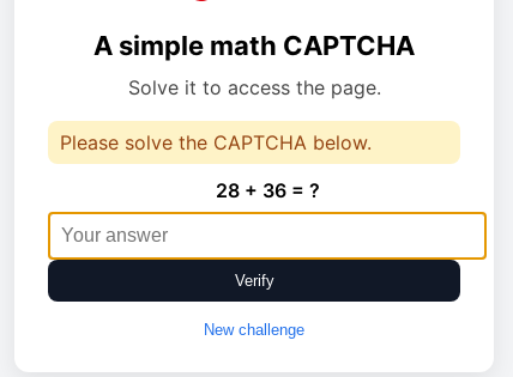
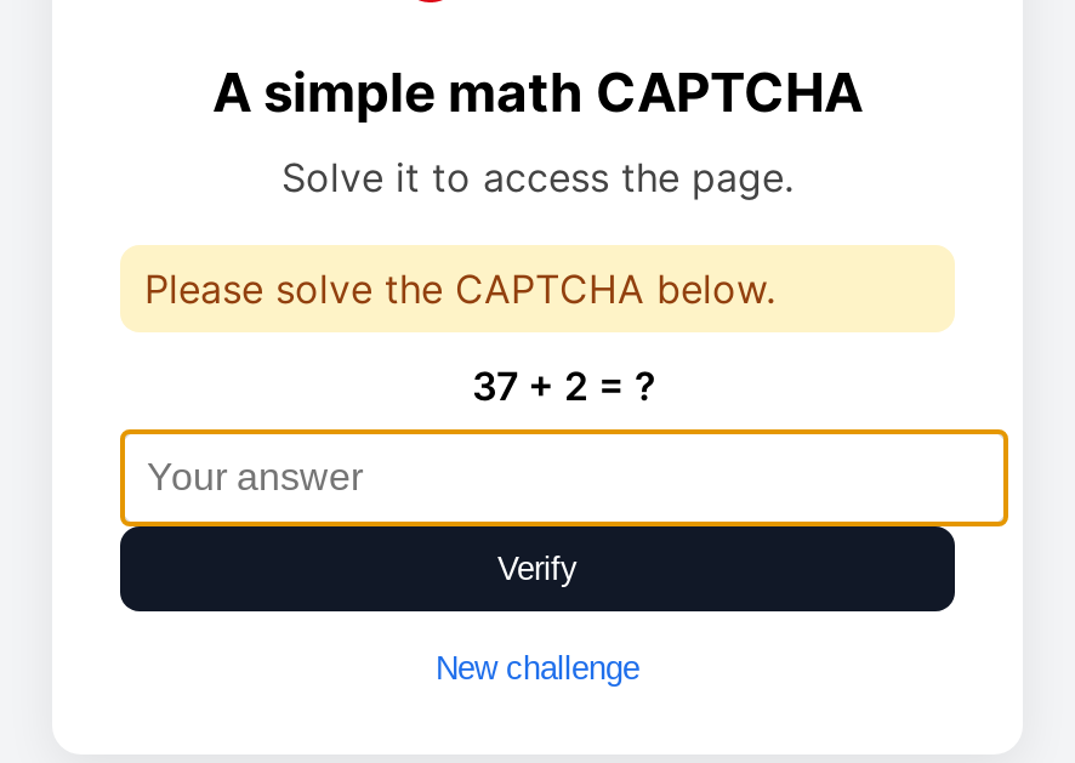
- 28 + 36 = ?
+ 37 + 2 = ?
